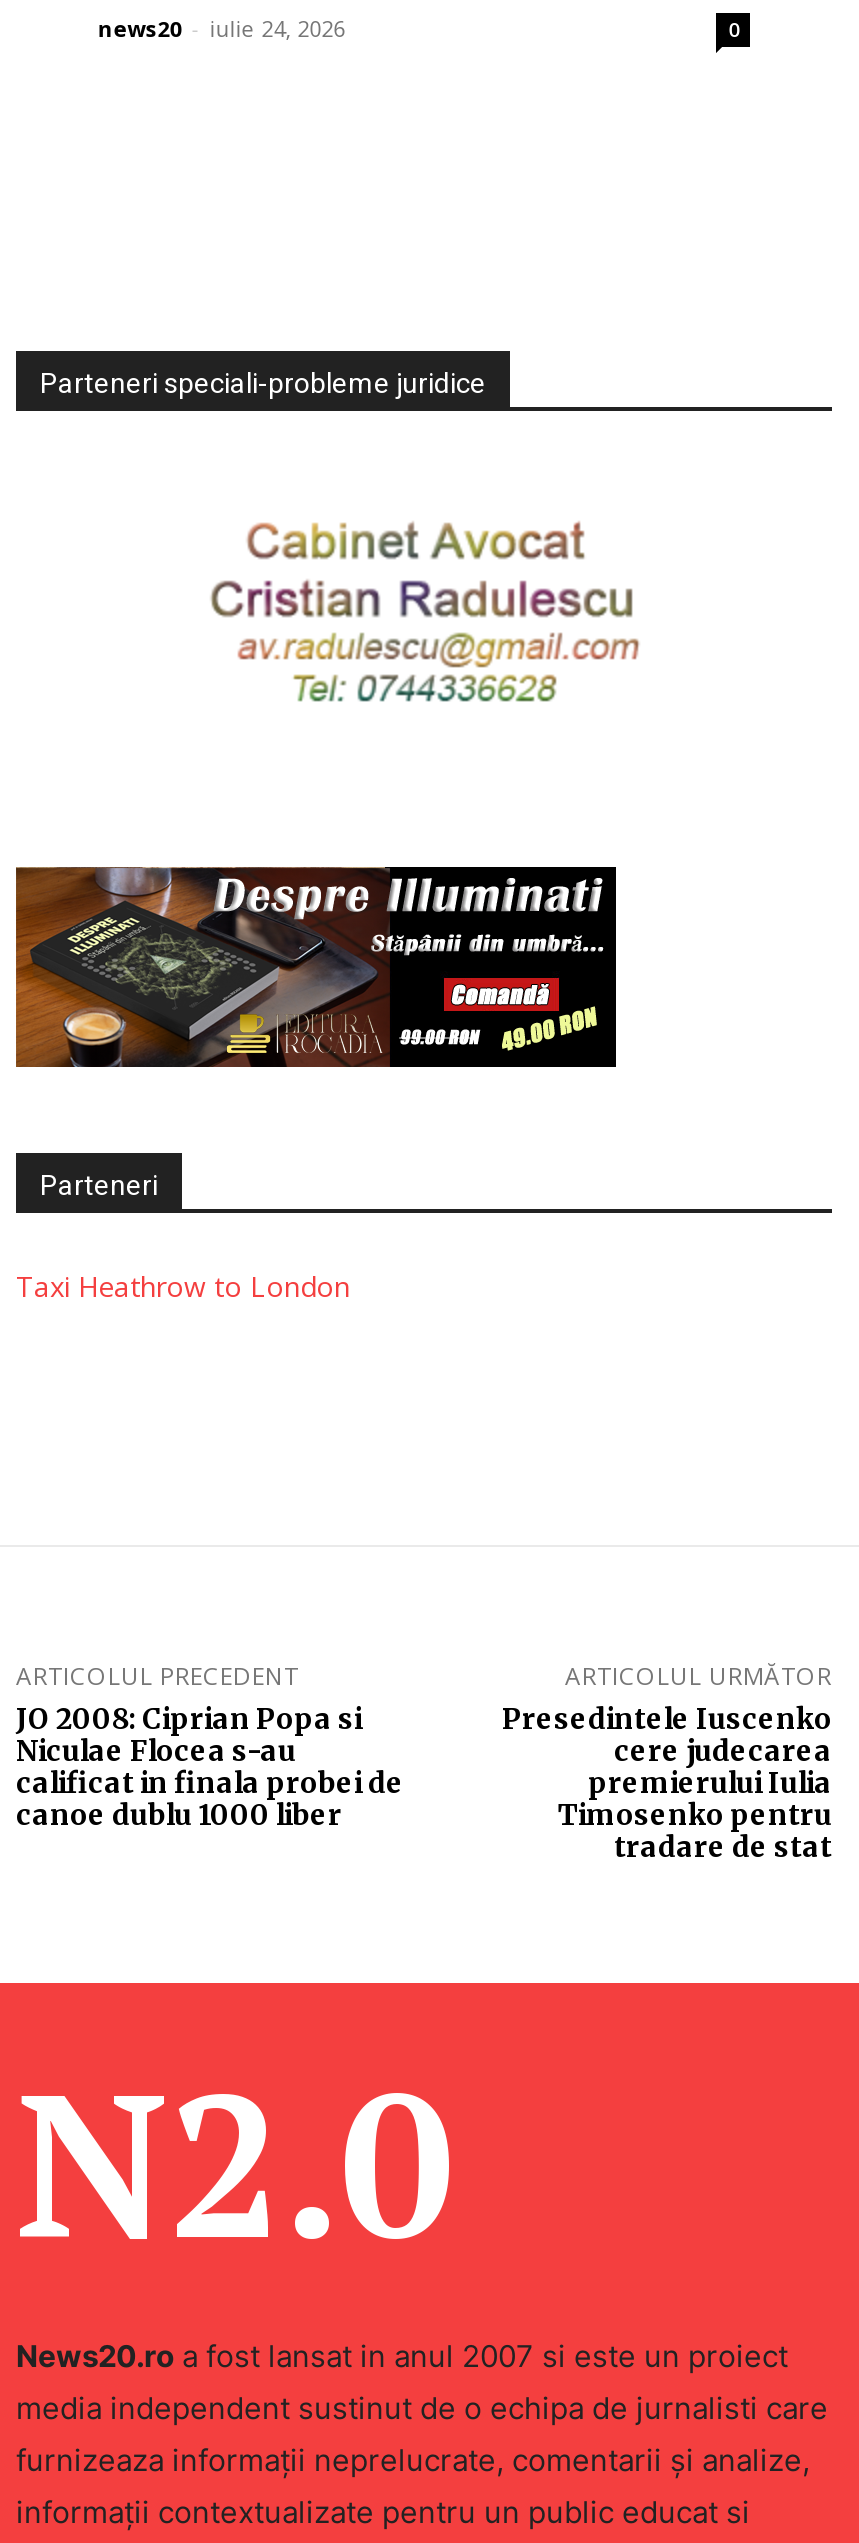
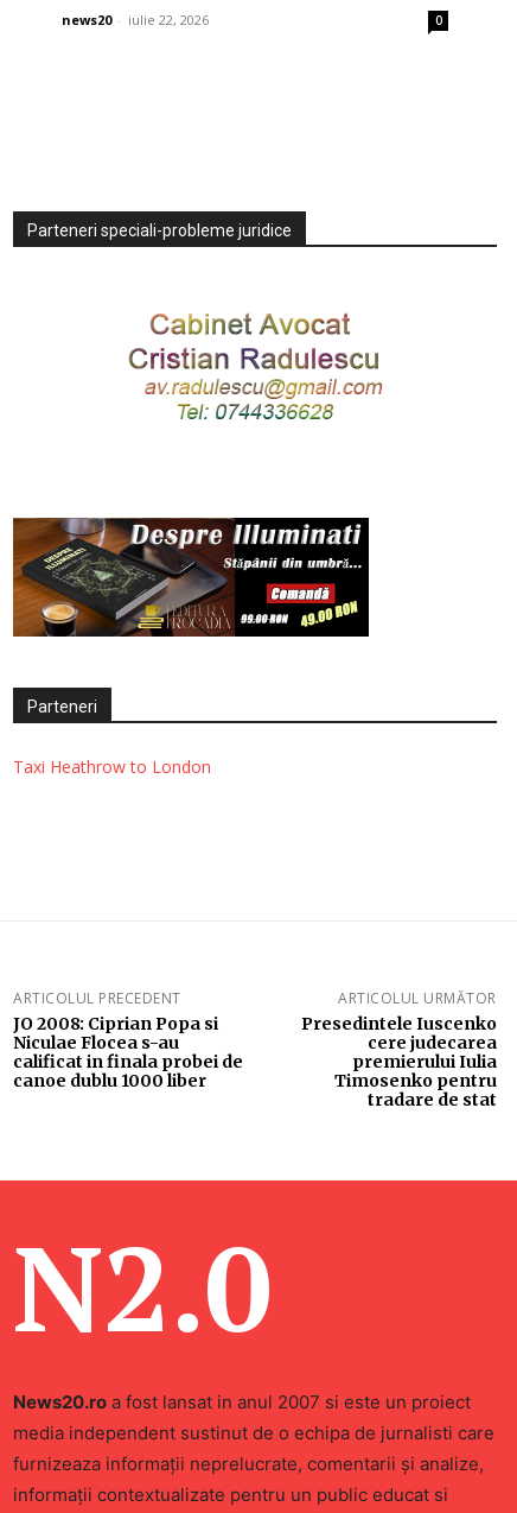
- news20 - iulie 24, 2026
+ news20 - iulie 22, 2026
